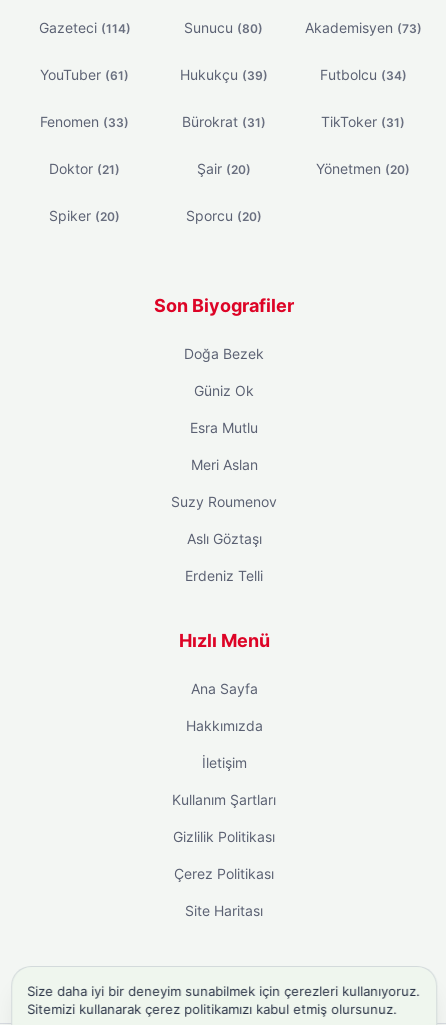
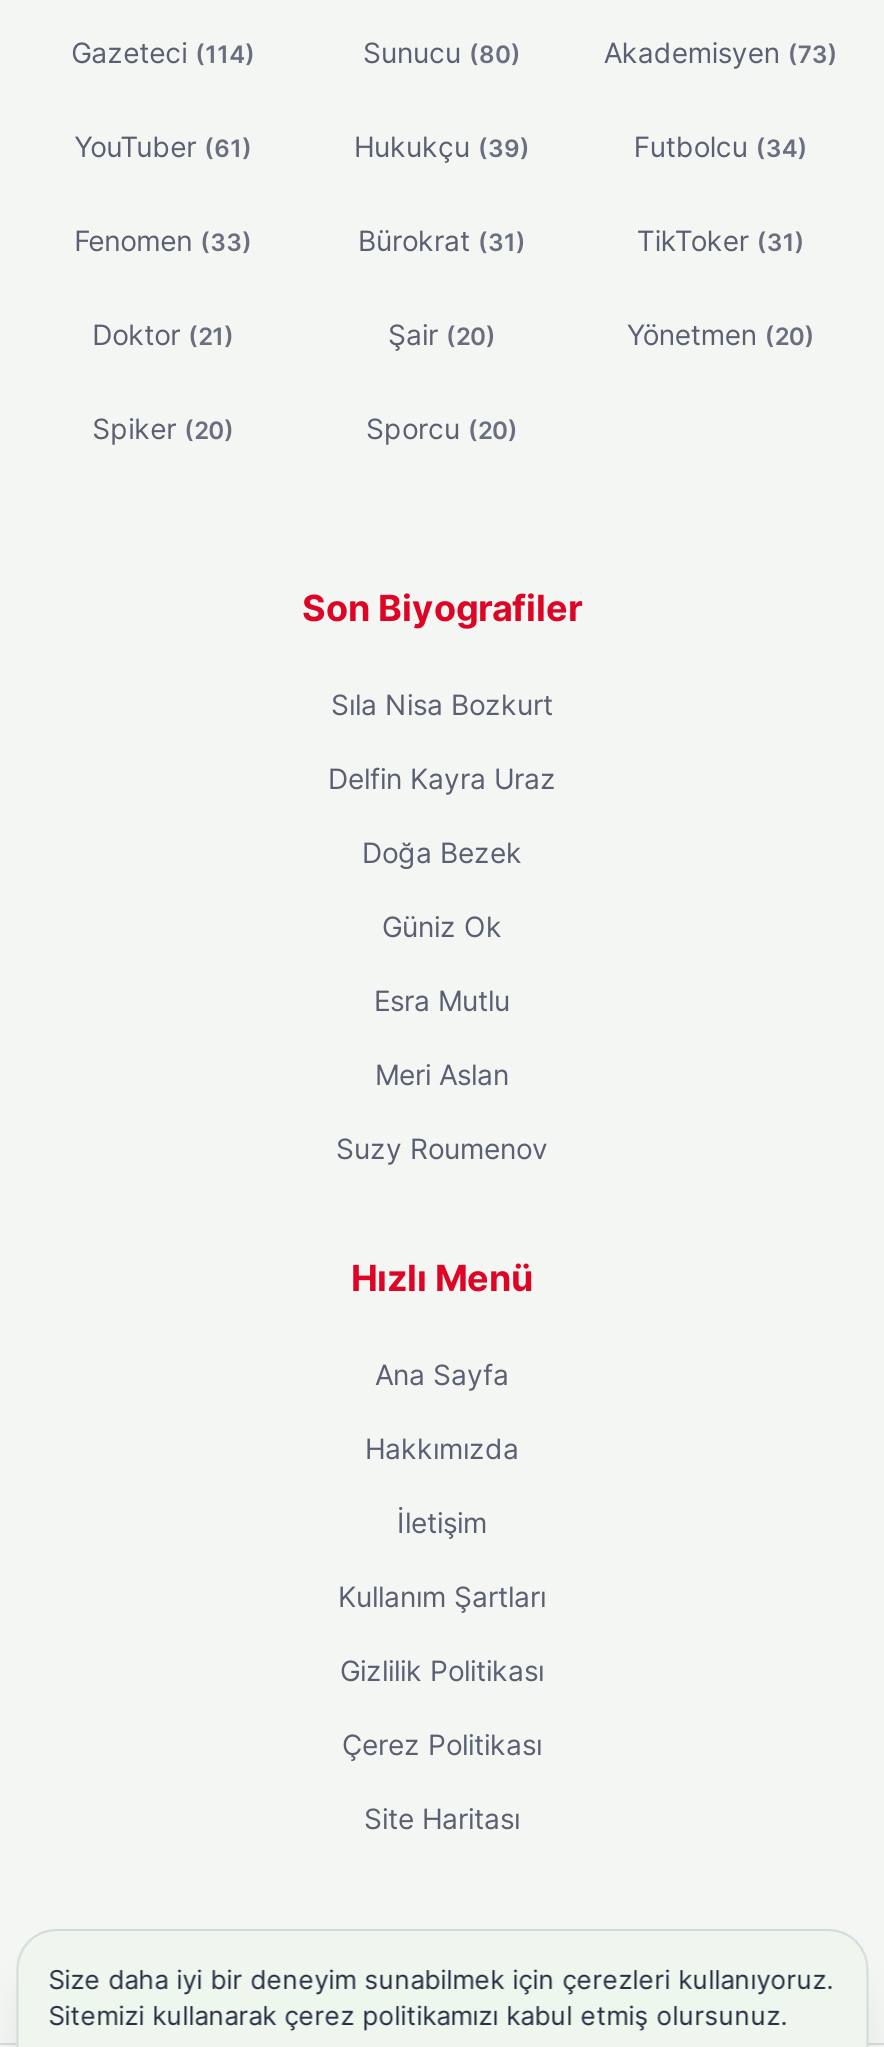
+ Sıla Nisa Bozkurt
+ Delfin Kayra Uraz

moved down: Doğa Bezek | Güniz Ok | Esra Mutlu | Meri Aslan | Suzy Roumenov

- Aslı Göztaşı
- Erdeniz Telli
